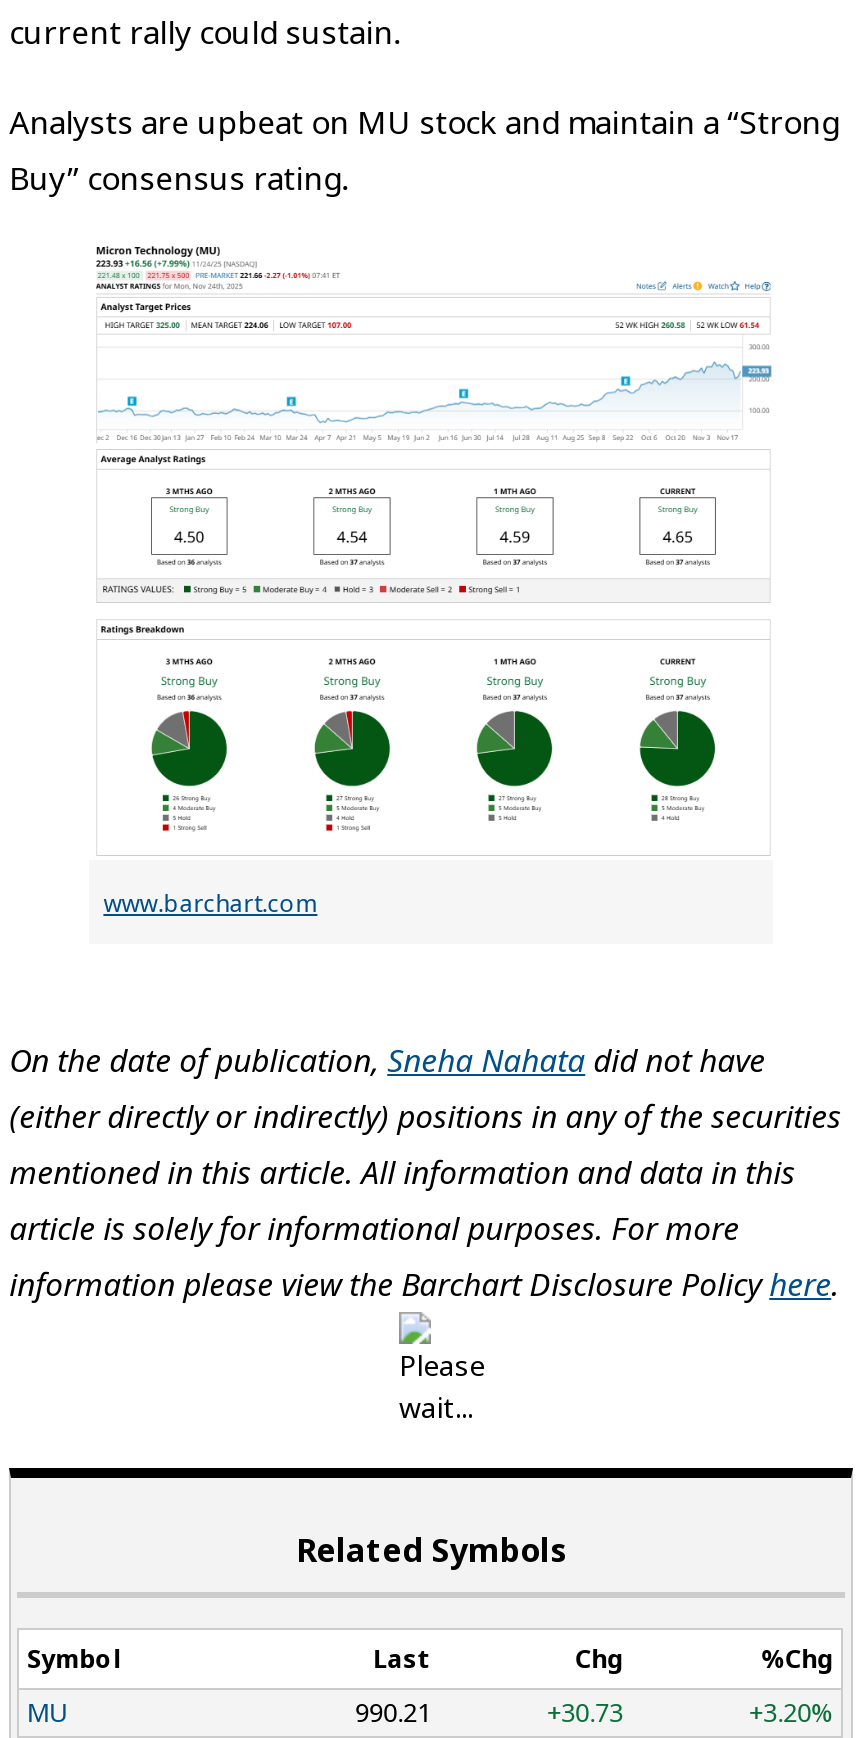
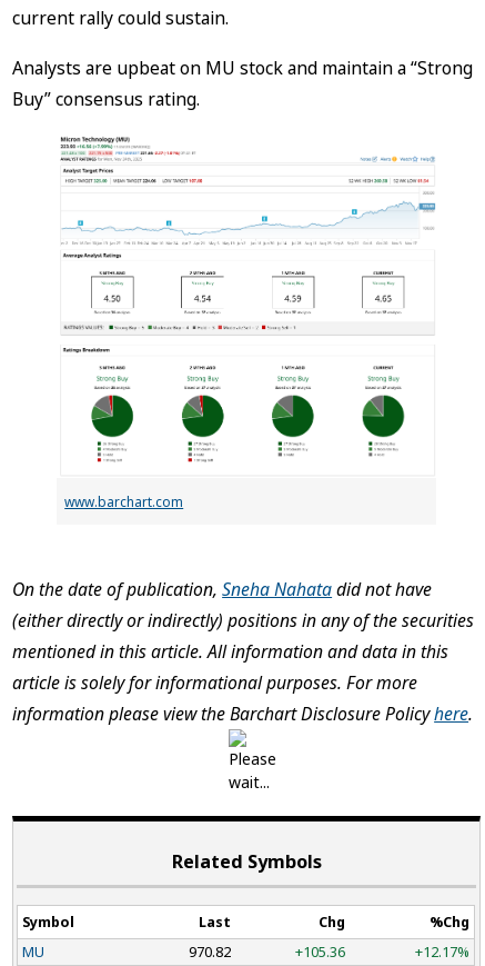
- 990.21
+ 970.82

- +30.73
+ +105.36

- +3.20%
+ +12.17%
